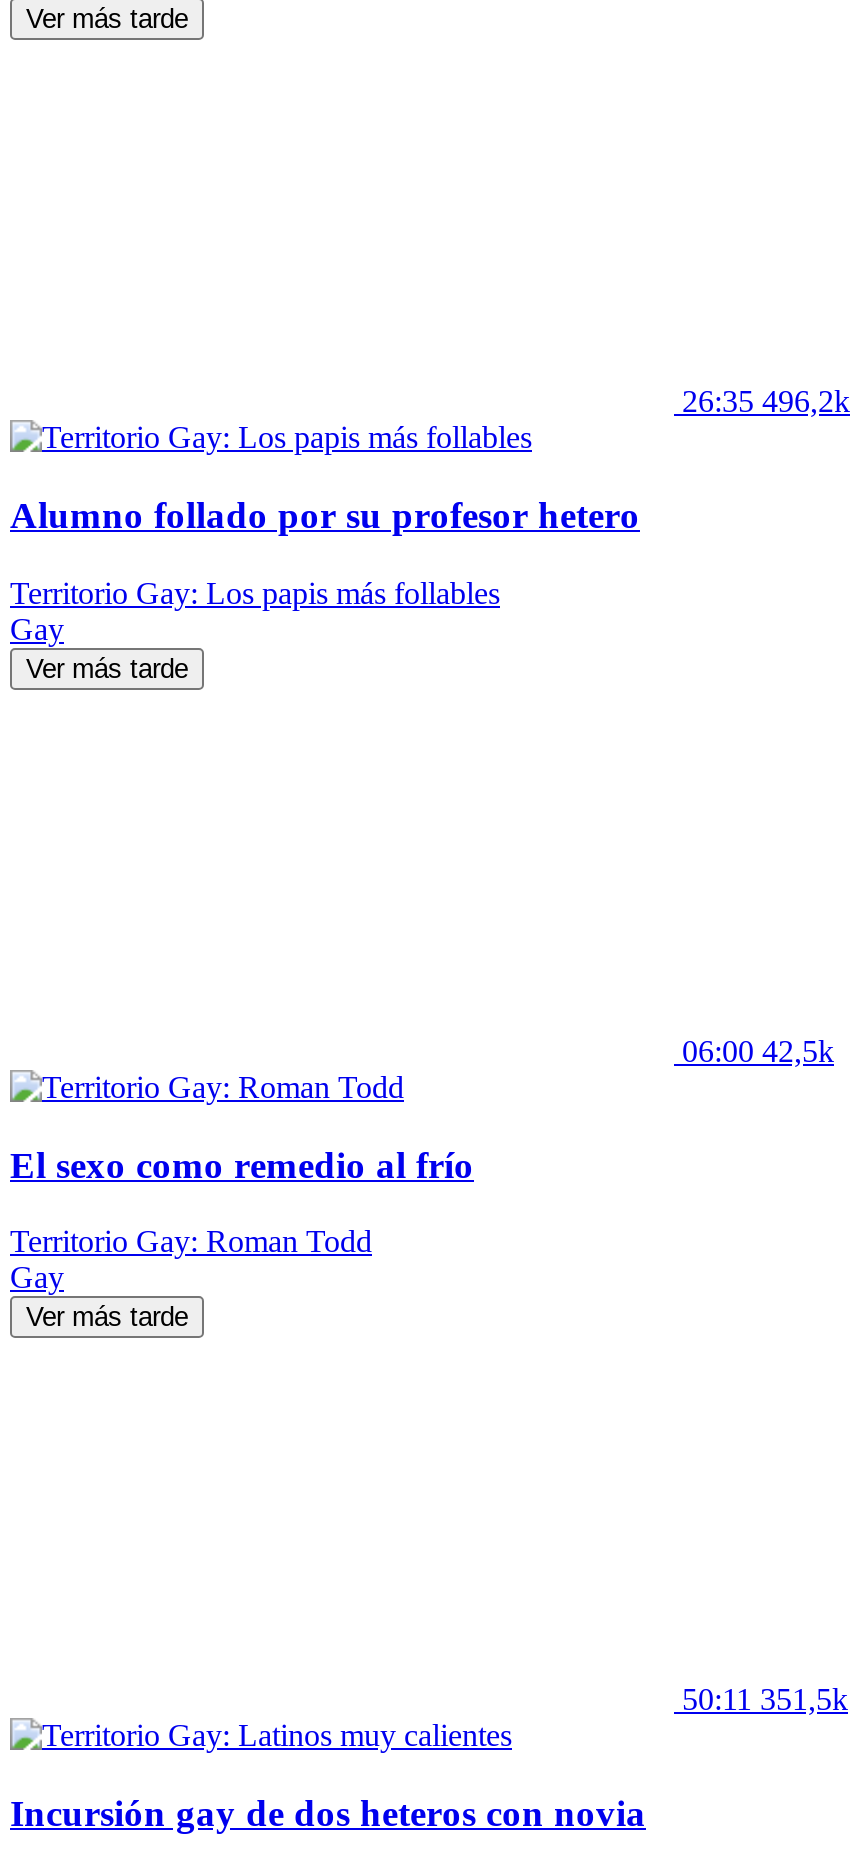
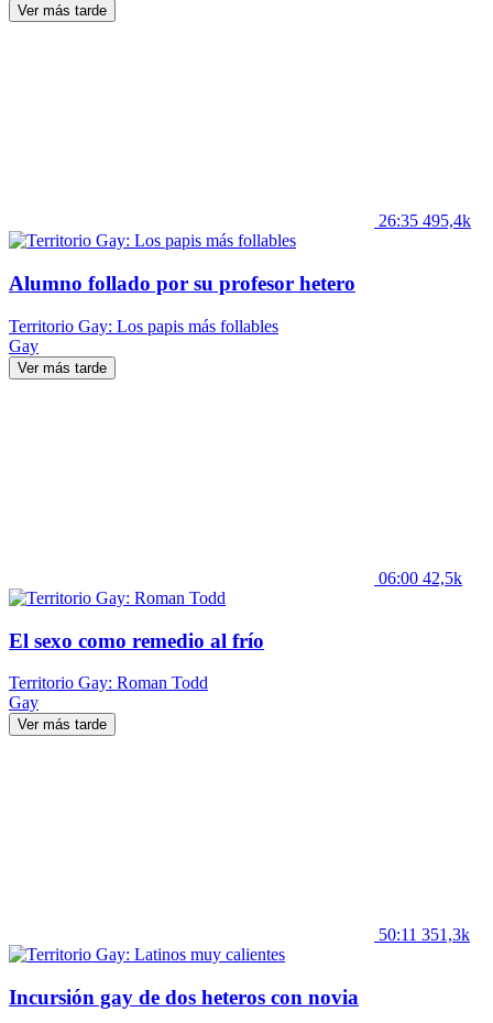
- 26:35 496,2k
+ 26:35 495,4k

- 50:11 351,5k
+ 50:11 351,3k
